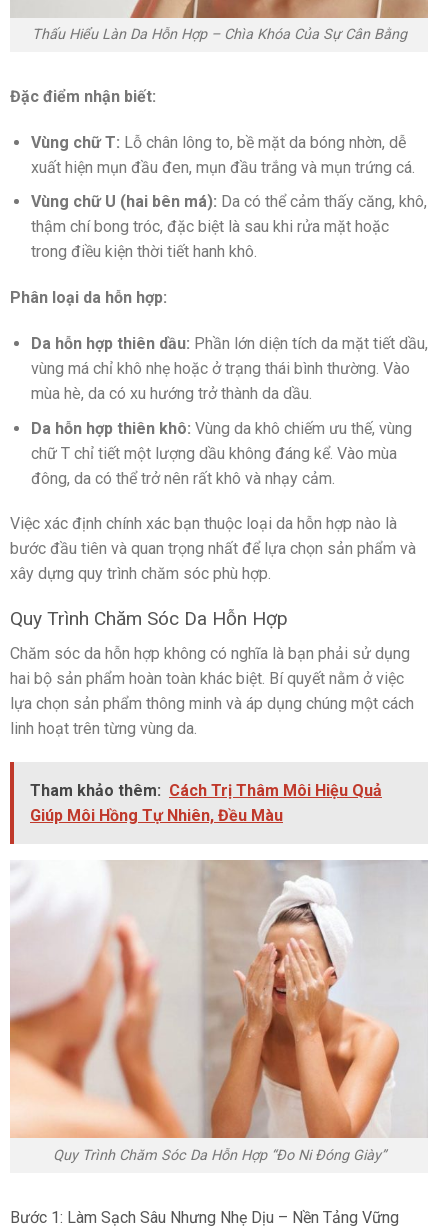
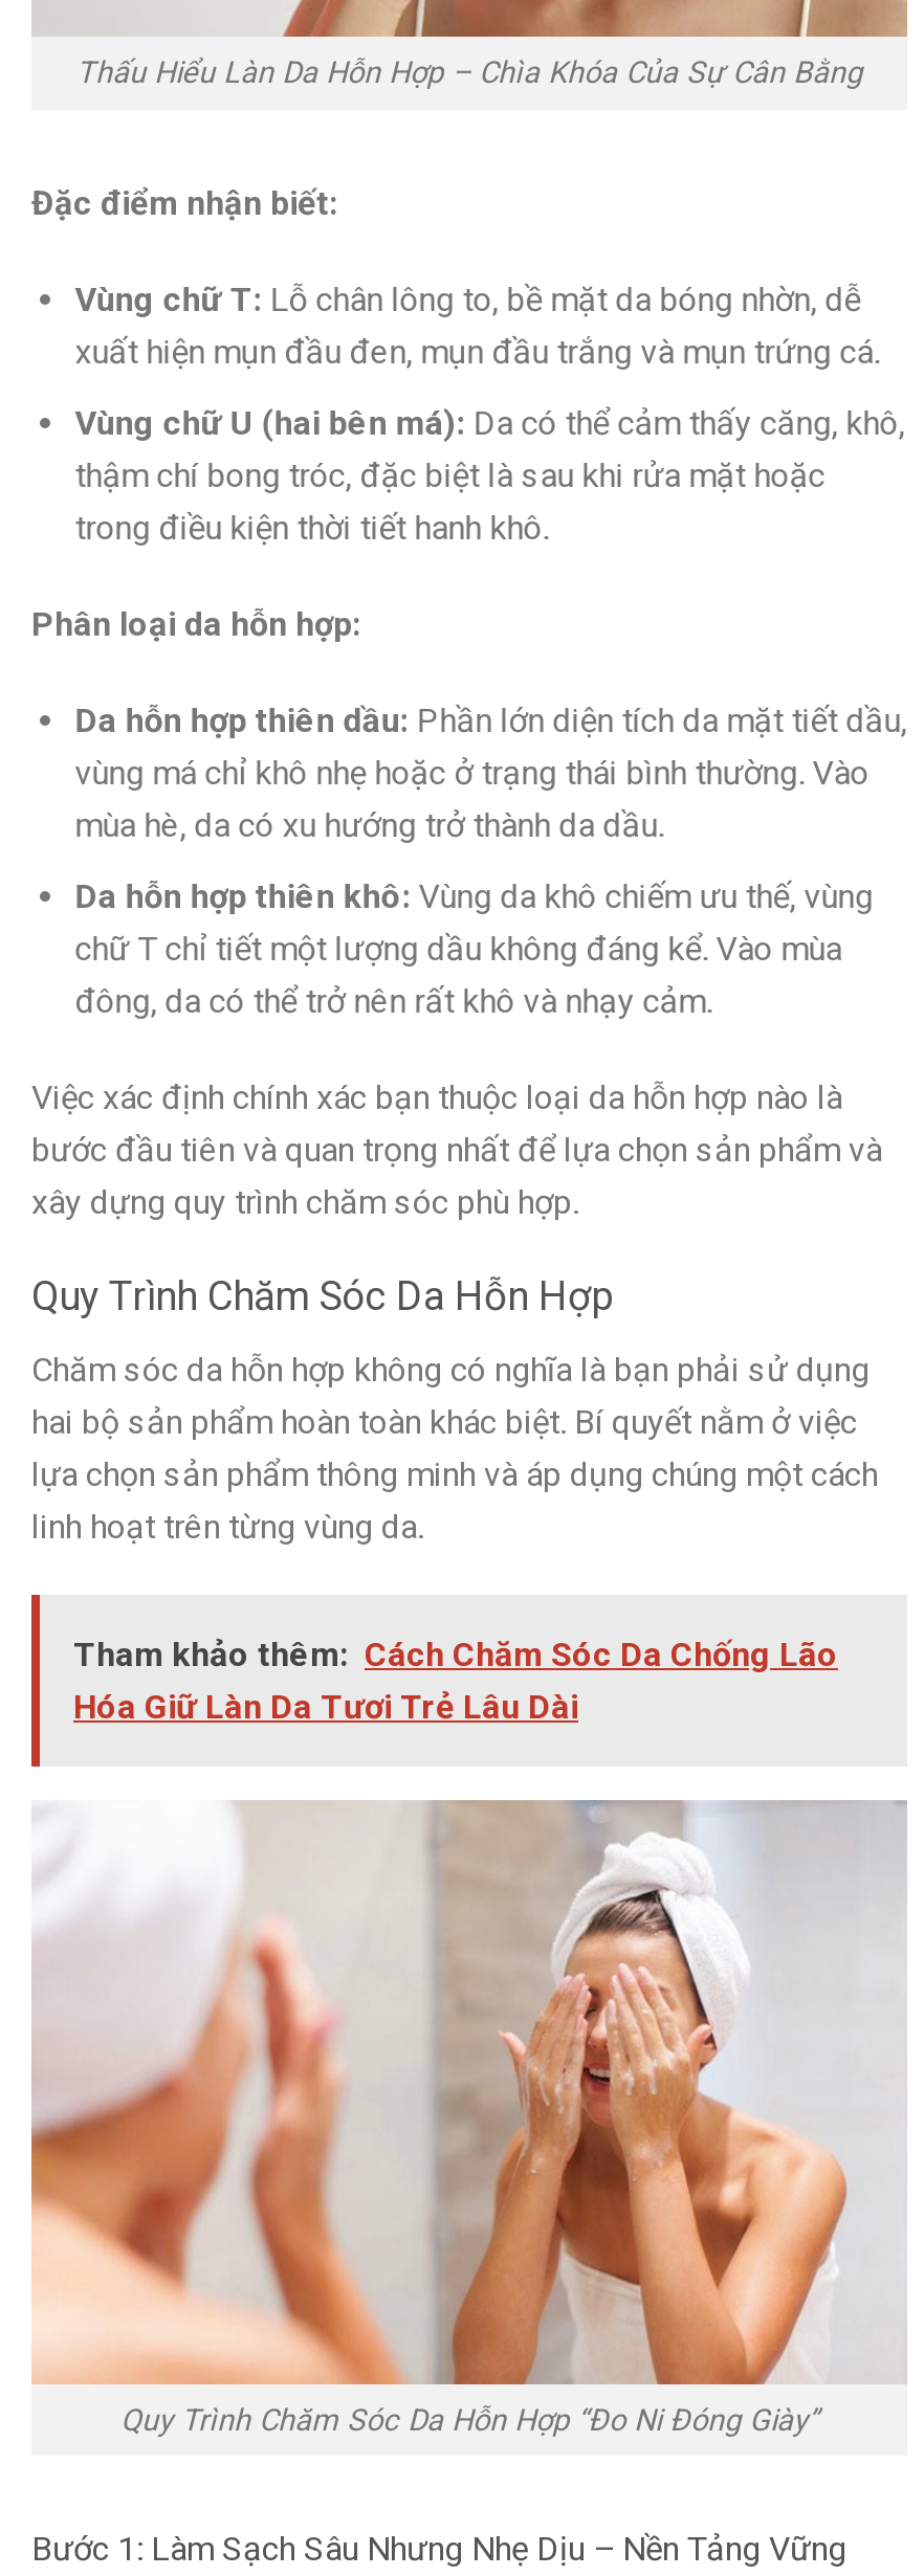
- Tham khảo thêm: Cách Trị Thâm Môi Hiệu Quả
- Giúp Môi Hồng Tự Nhiên, Đều Màu
+ Tham khảo thêm: Cách Chăm Sóc Da Chống Lão
+ Hóa Giữ Làn Da Tươi Trẻ Lâu Dài
